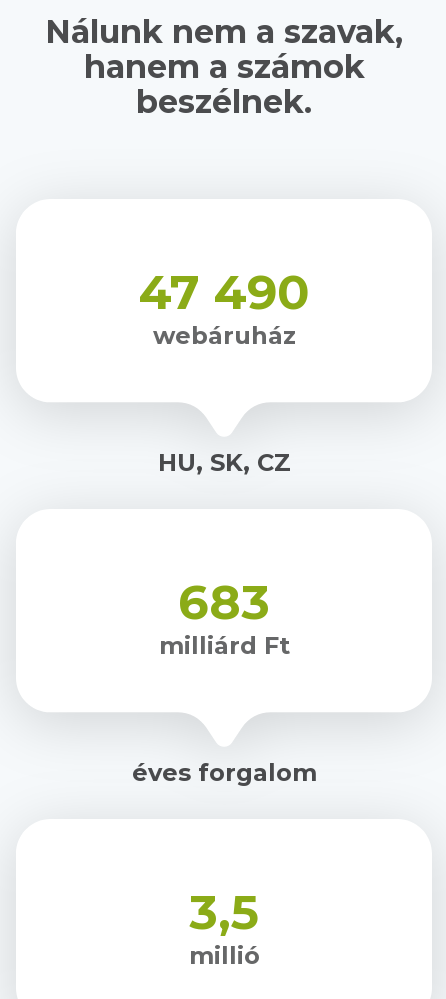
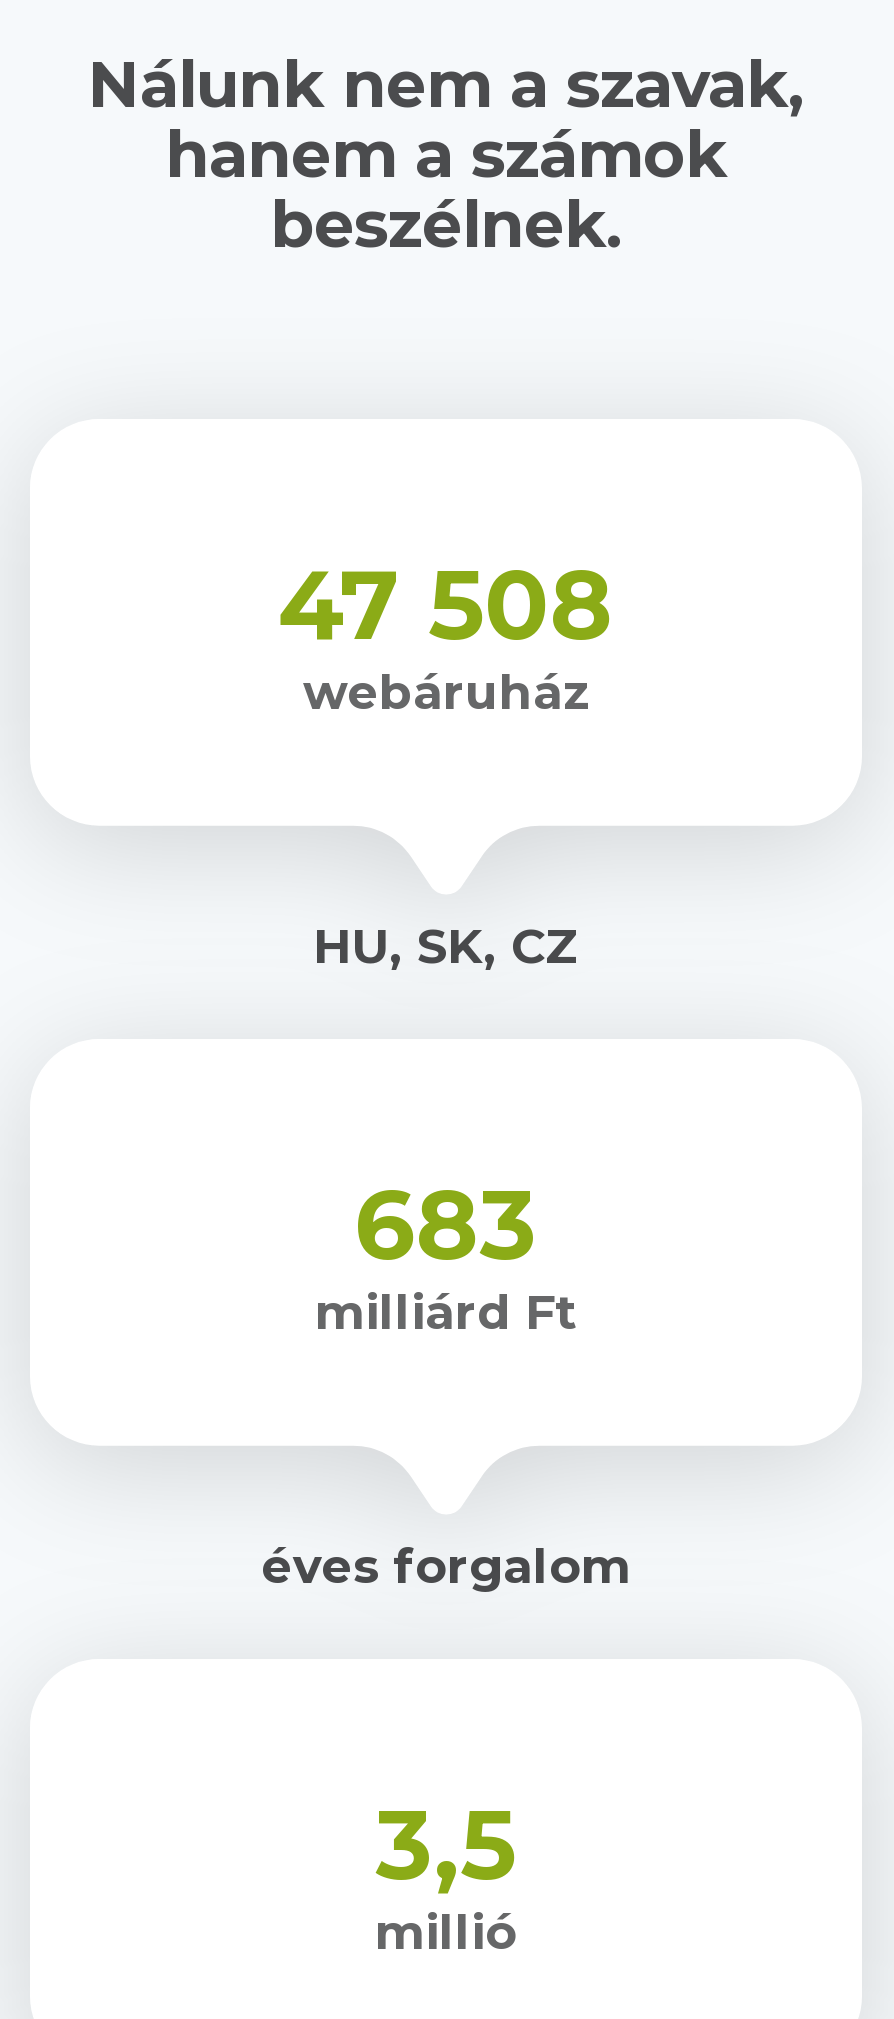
- 47 490
+ 47 508
